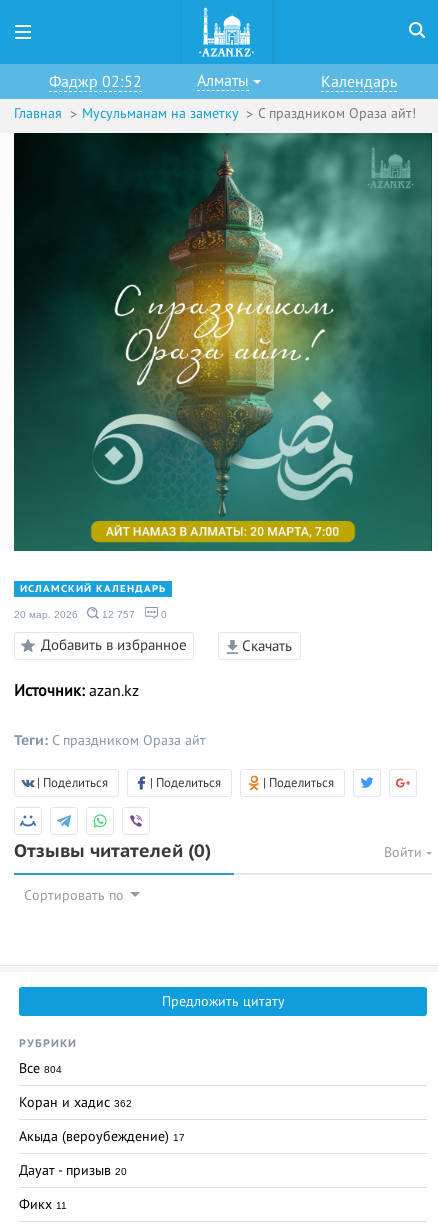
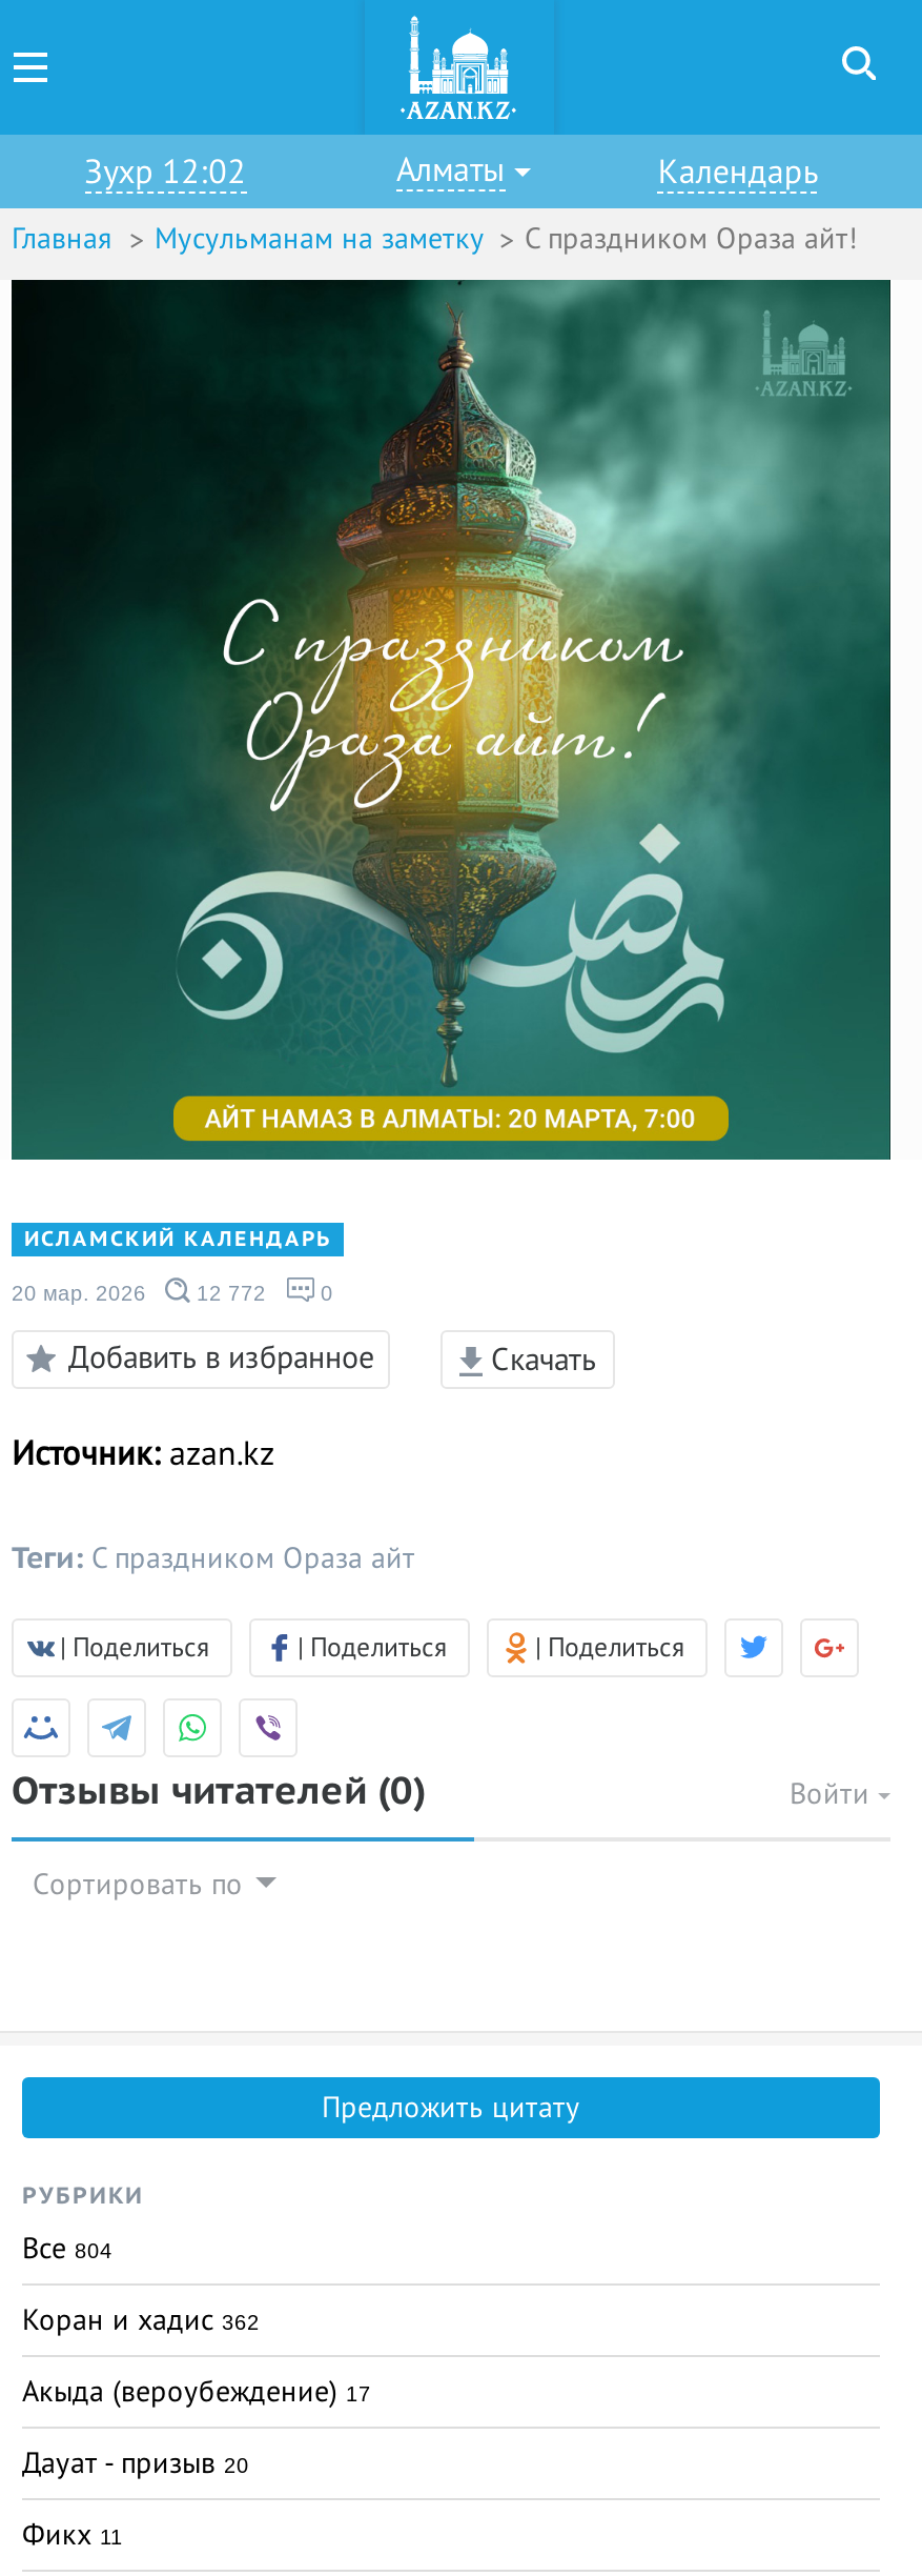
- Фаджр 02:52
+ Зухр 12:02

- 20 мар. 2026 12 757
+ 20 мар. 2026 12 772
